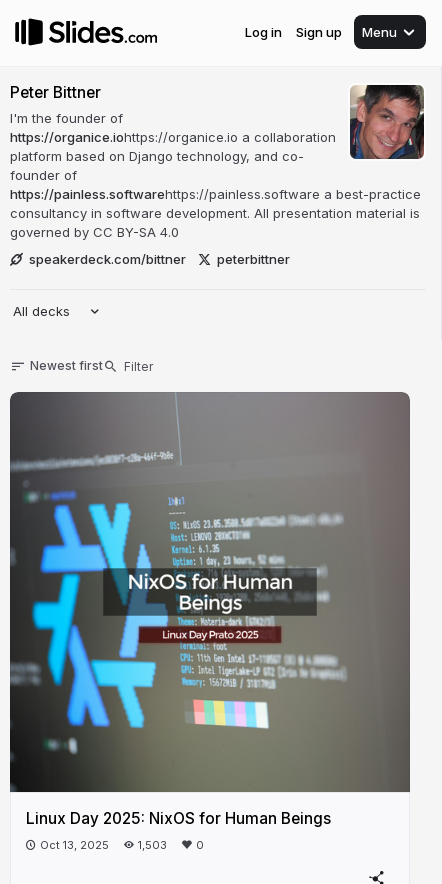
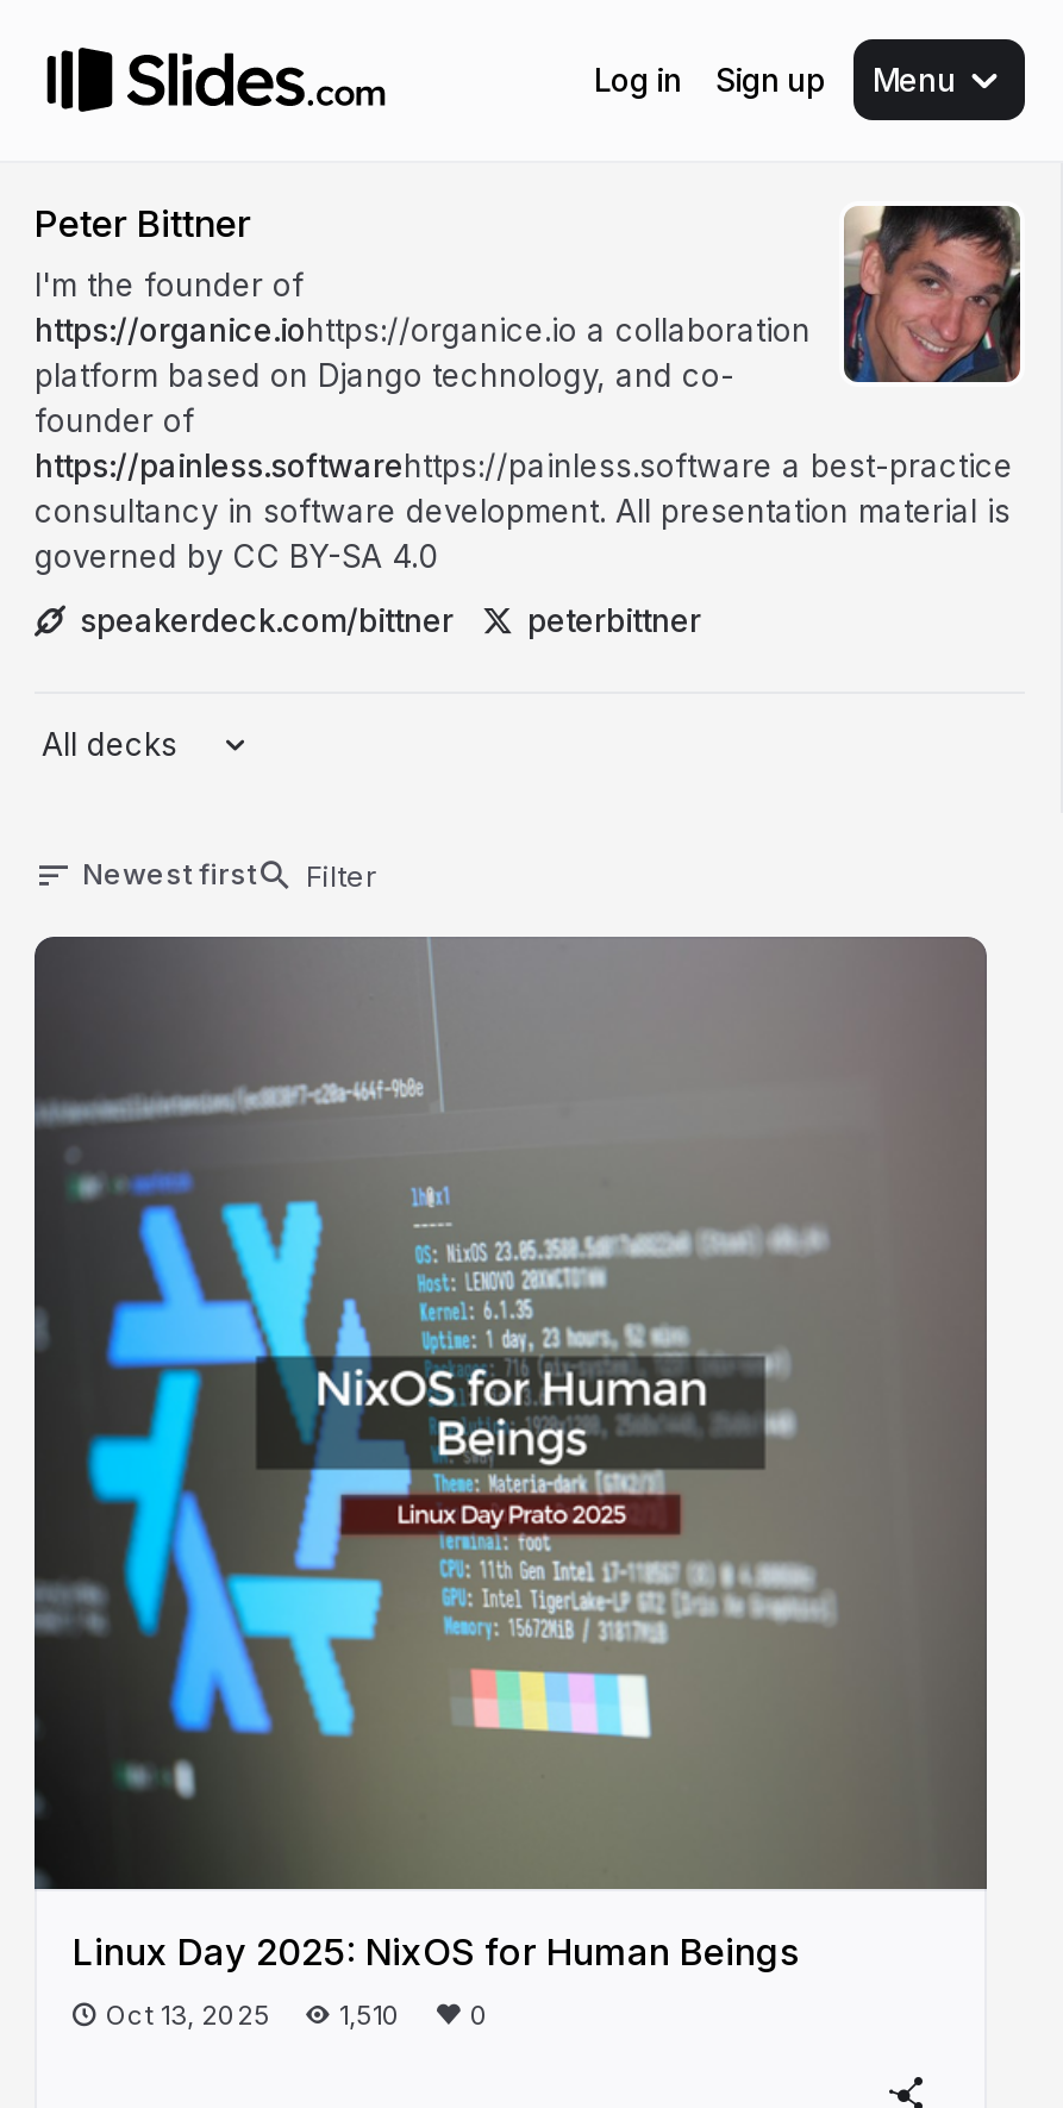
- 1,503
+ 1,510
